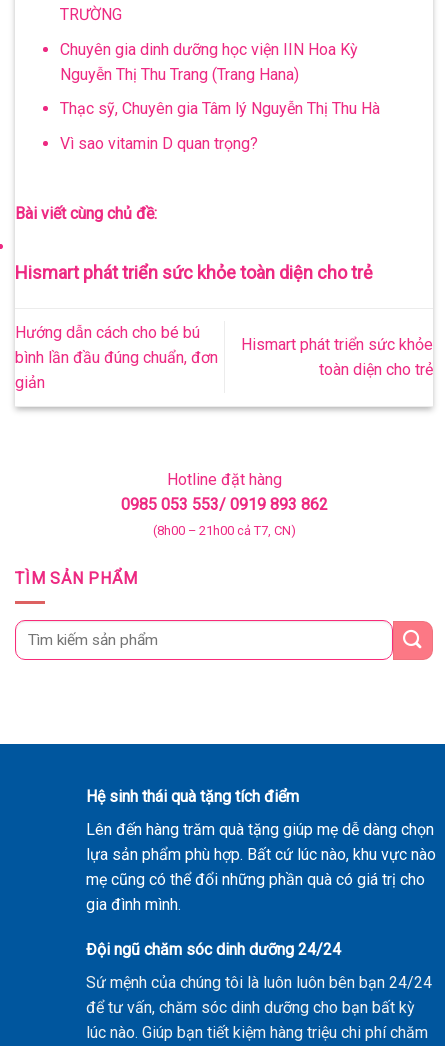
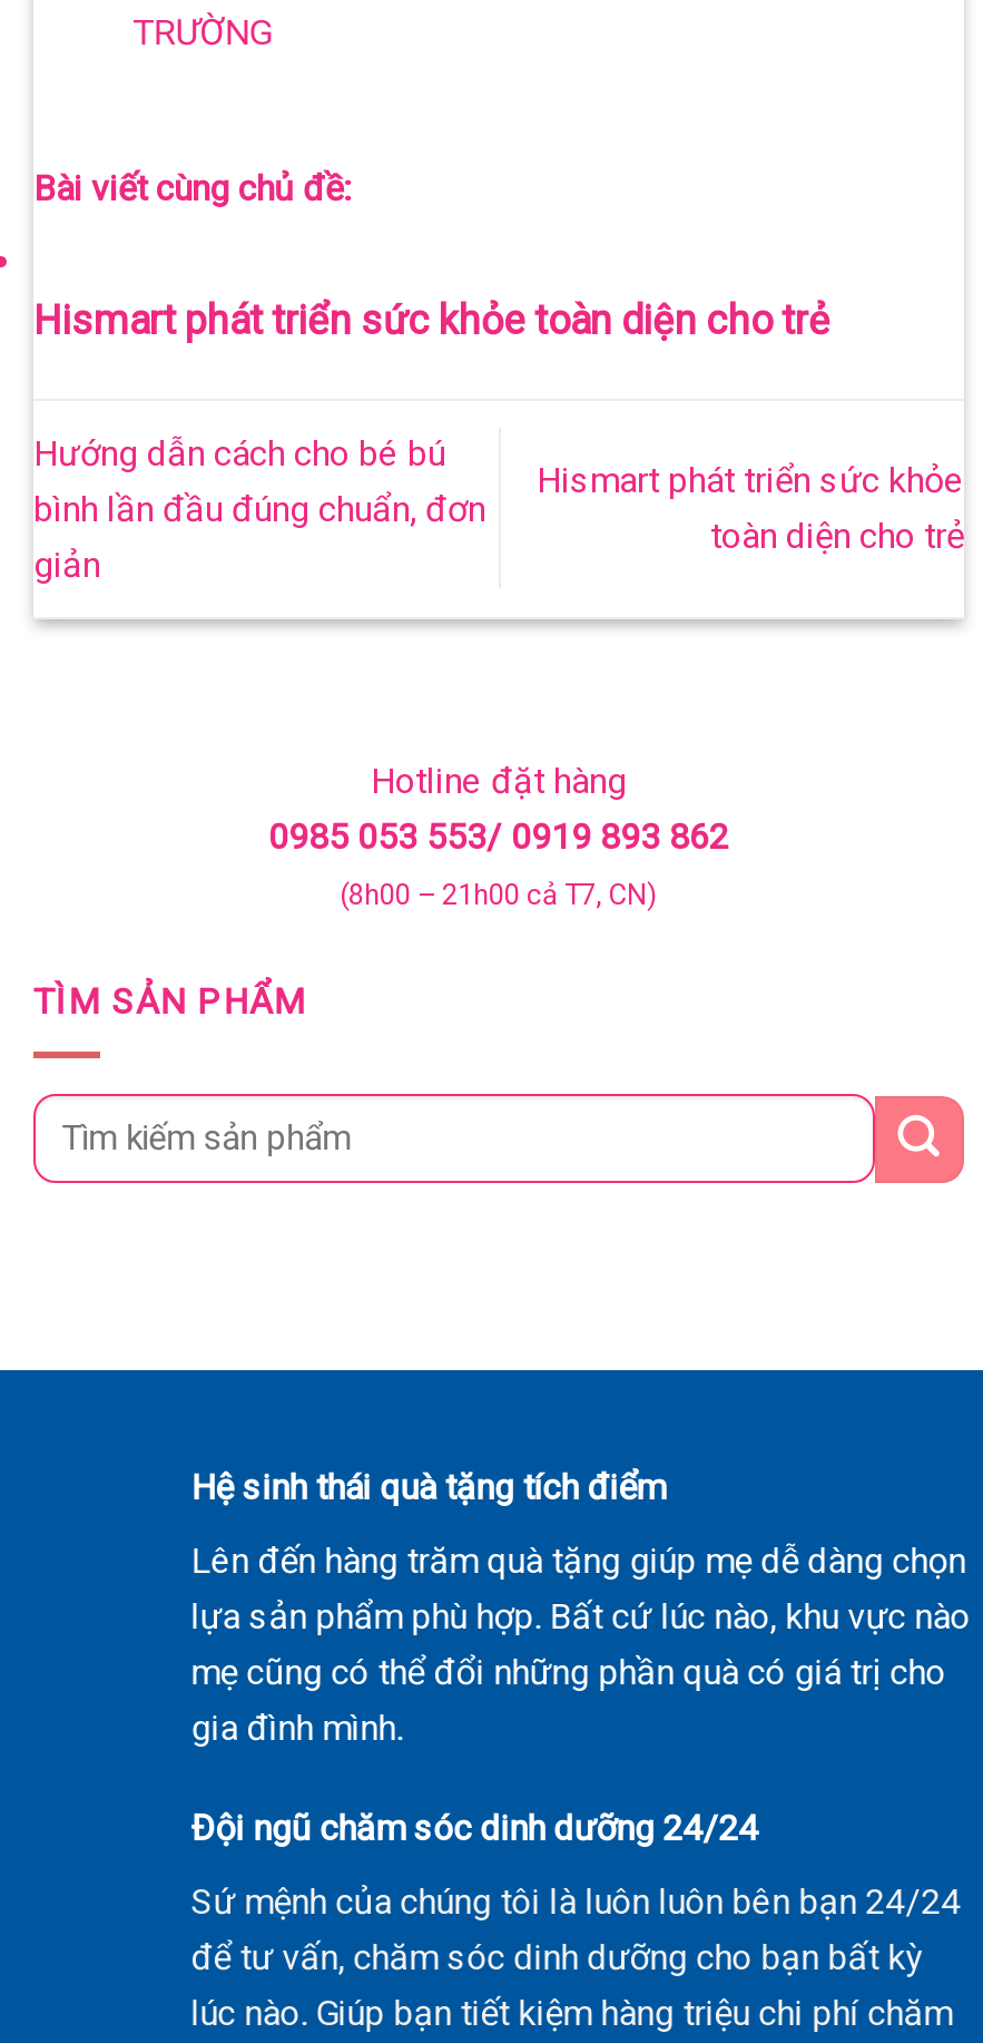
- Chuyên gia dinh dưỡng học viện IIN Hoa Kỳ
- Nguyễn Thị Thu Trang (Trang Hana)
- Thạc sỹ, Chuyên gia Tâm lý Nguyễn Thị Thu Hà
- Vì sao vitamin D quan trọng?
